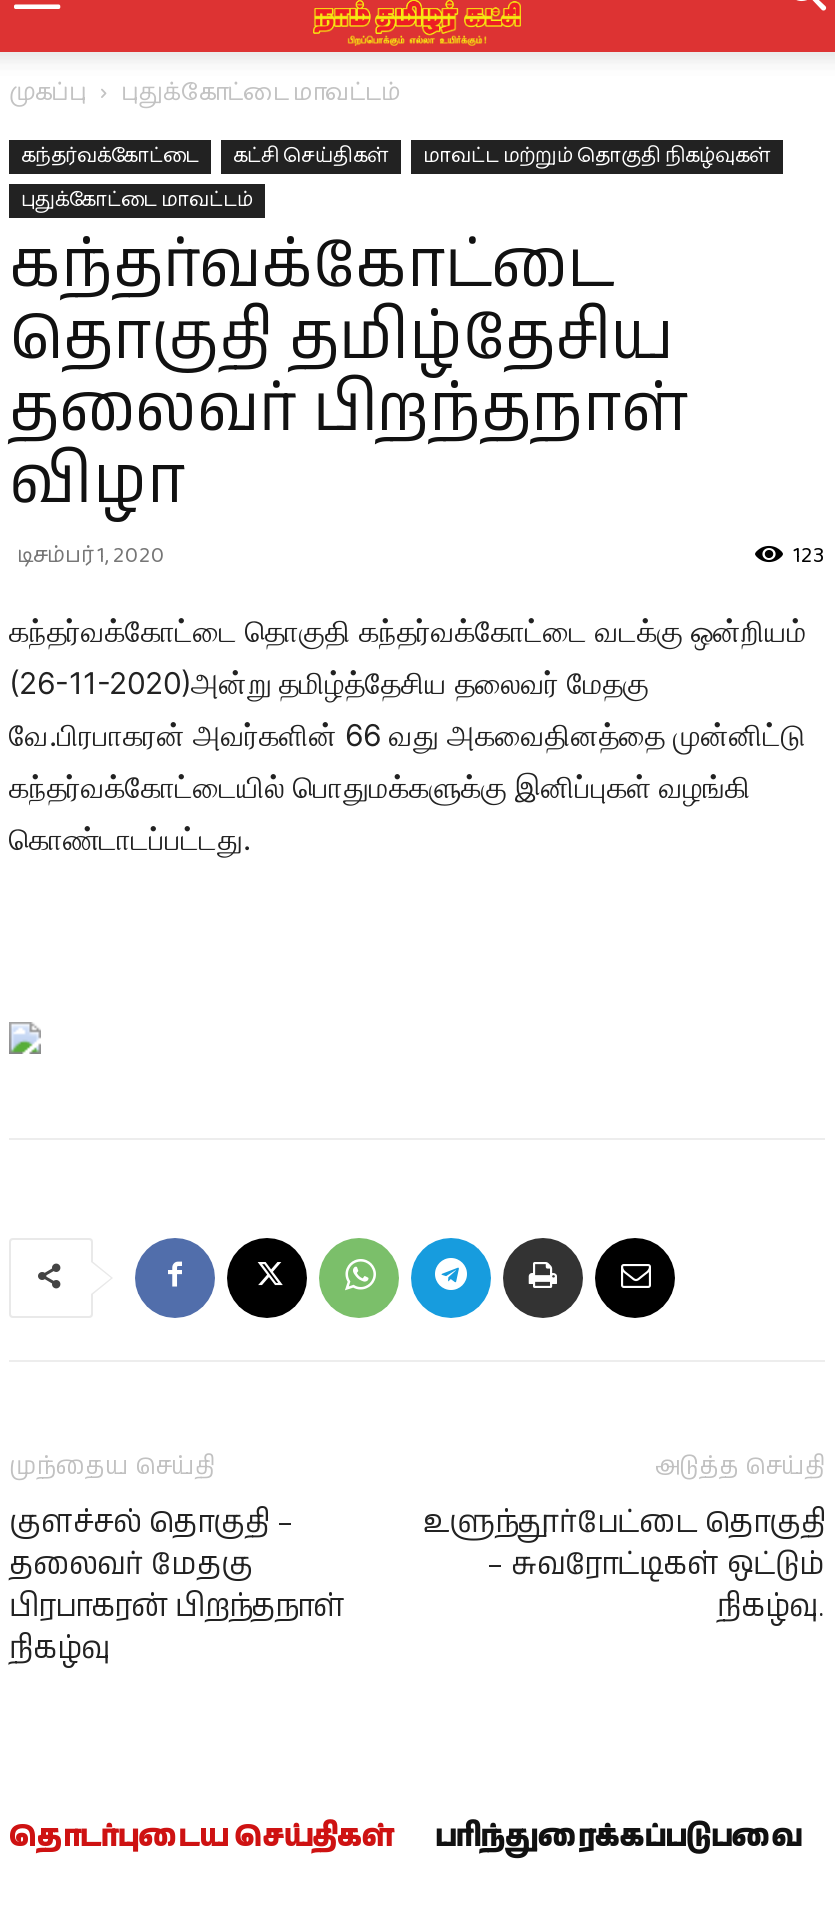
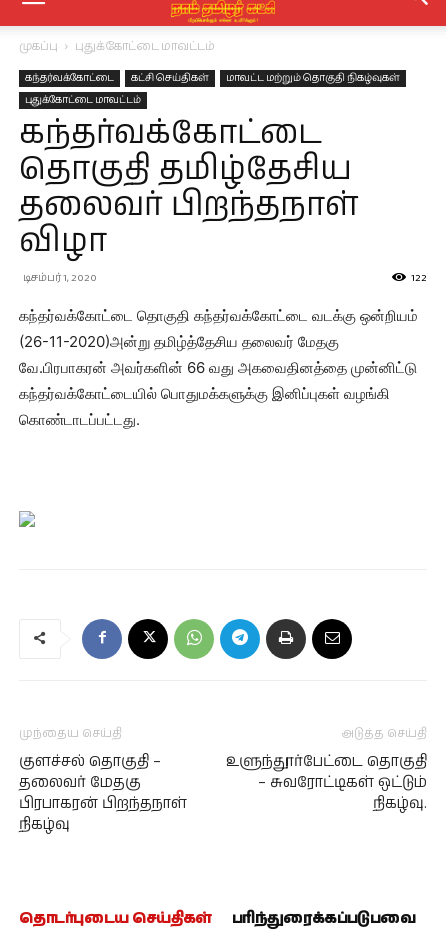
- 123
+ 122
